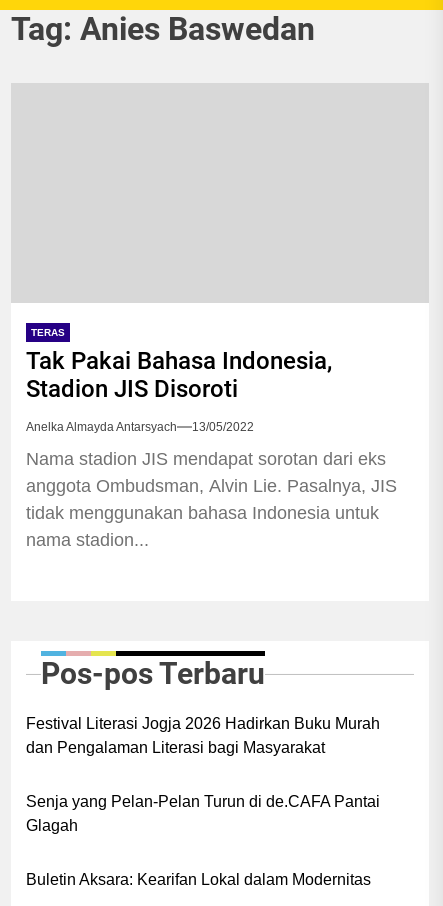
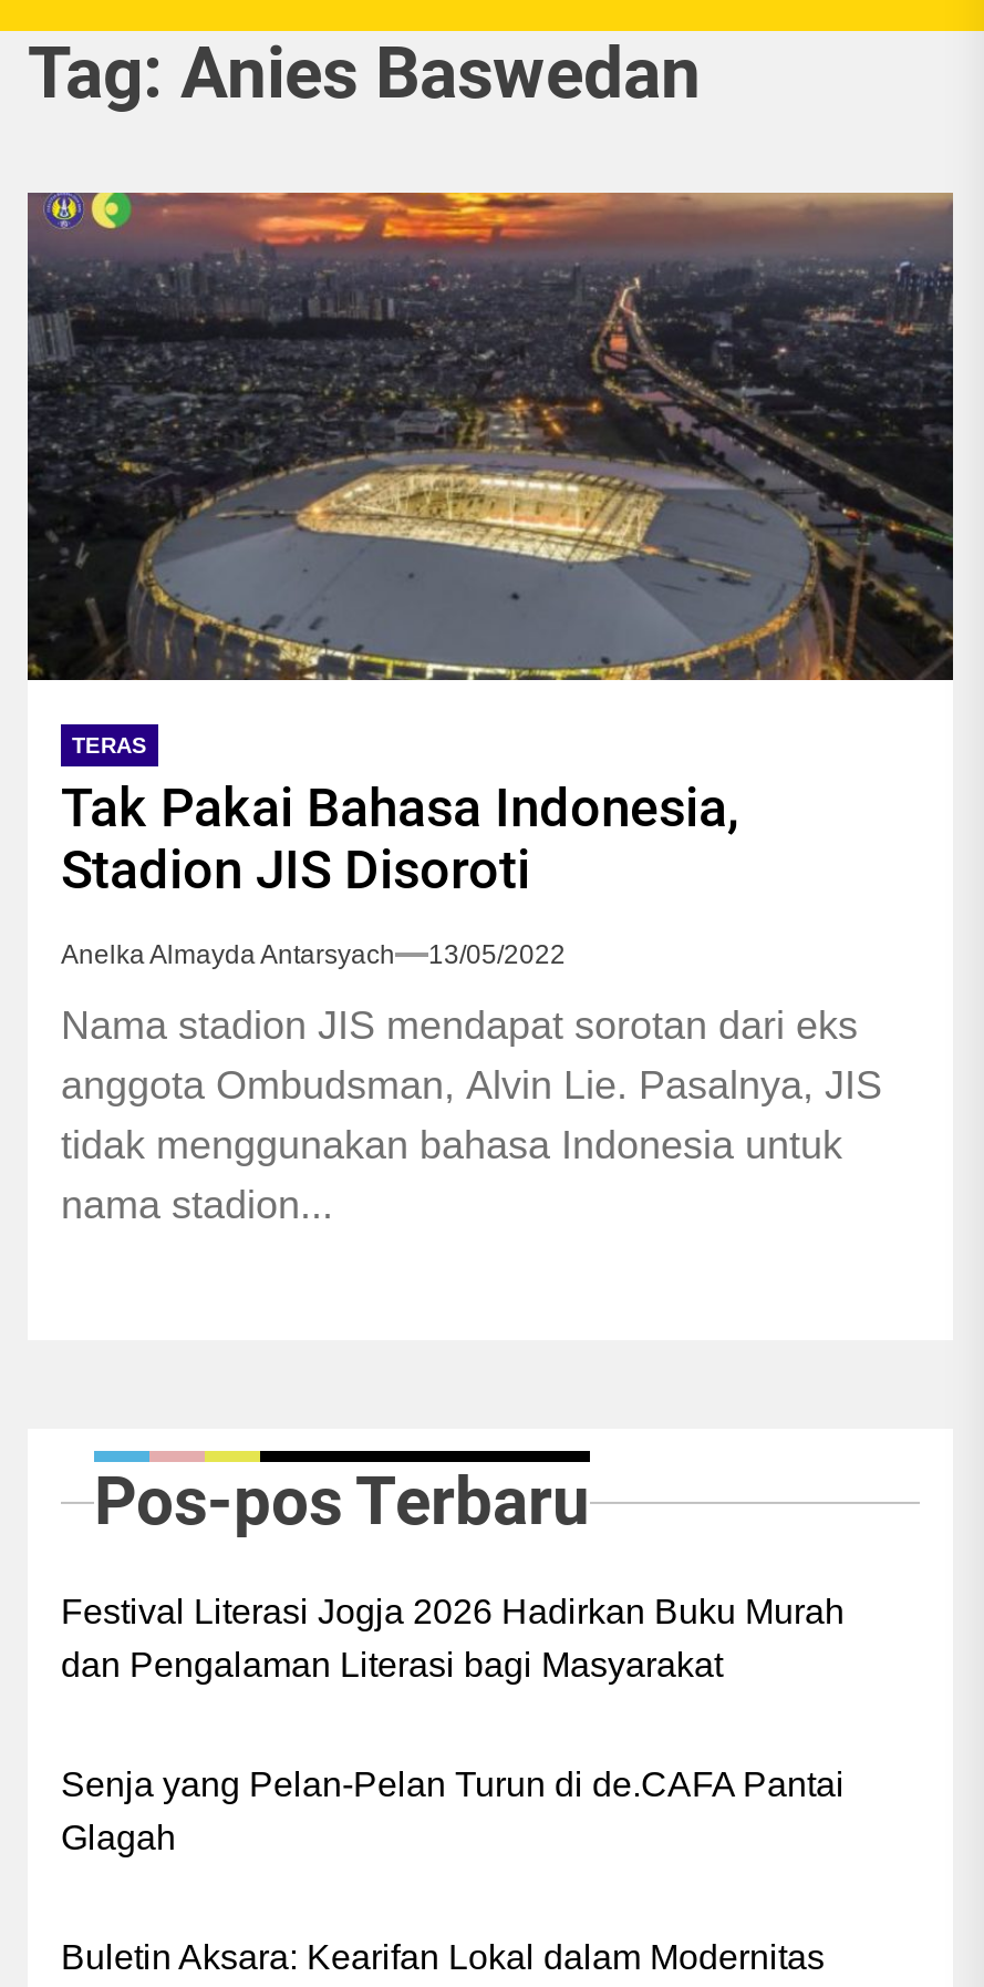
+ [image]
